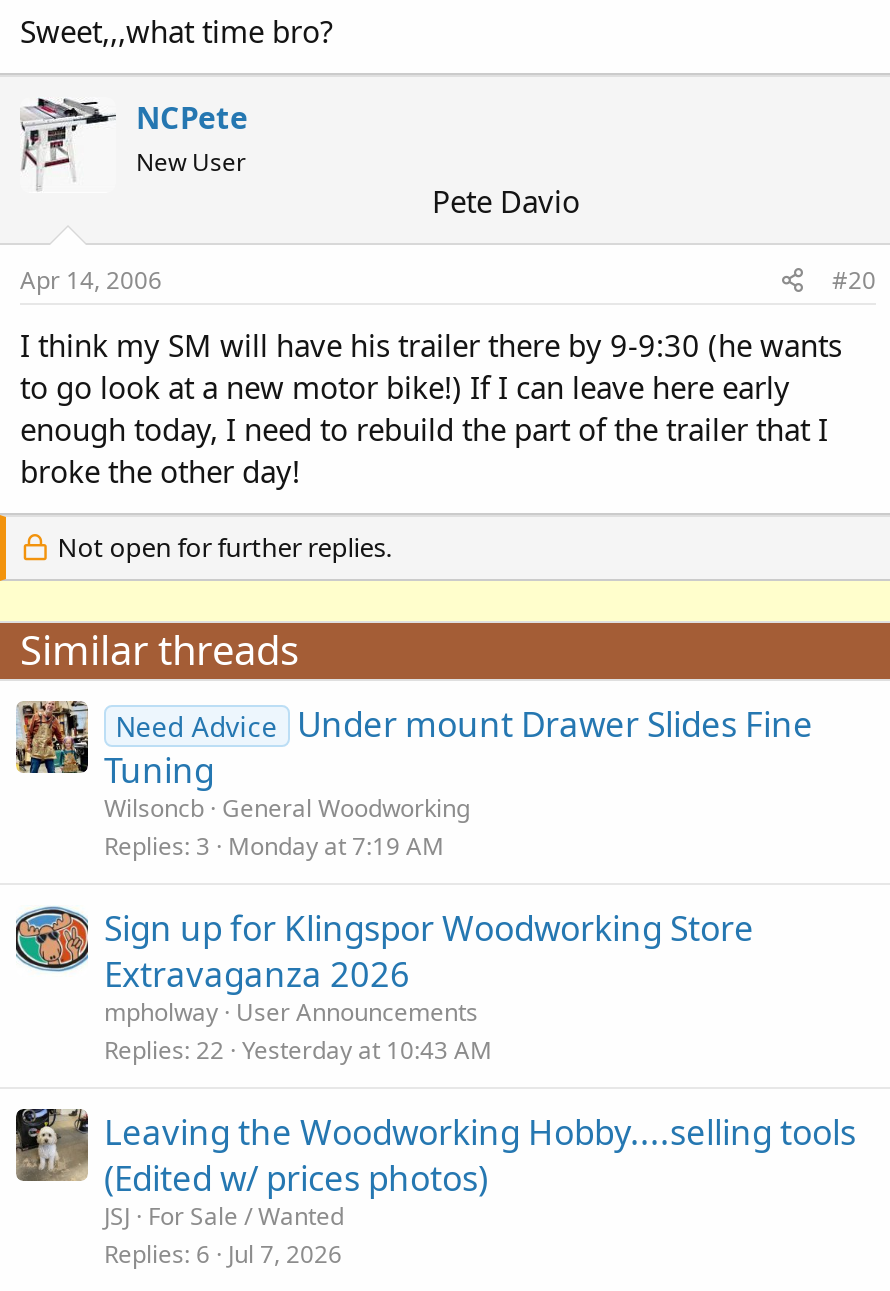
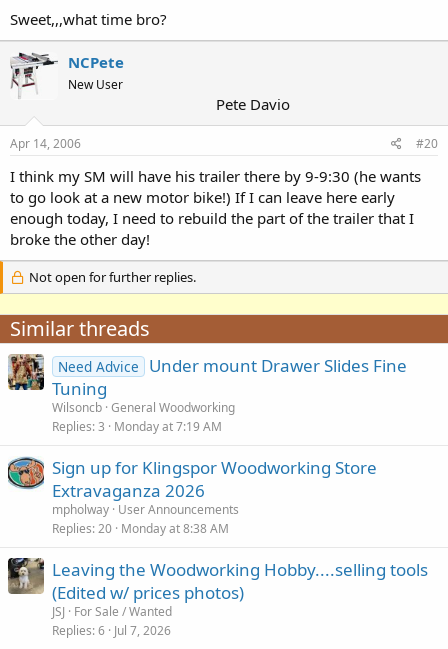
- Replies 22 Yesterday at 10:43 AM
+ Replies 20 Monday at 8:38 AM
